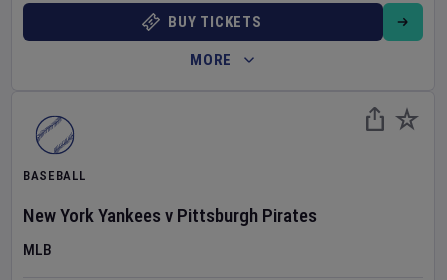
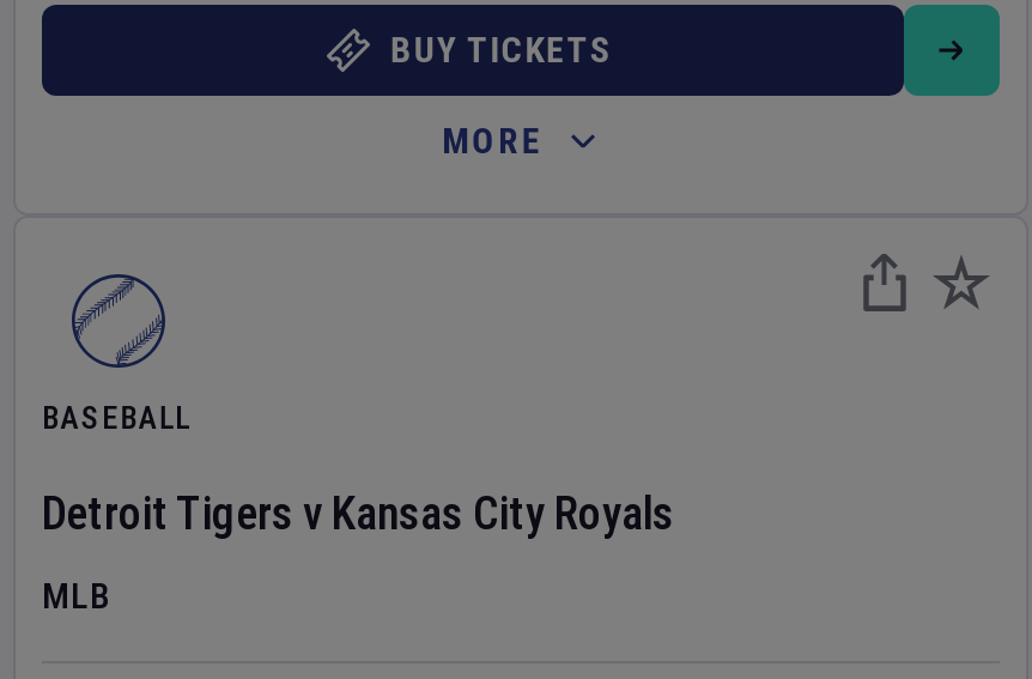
- New York Yankees v Pittsburgh Pirates
+ Detroit Tigers v Kansas City Royals
